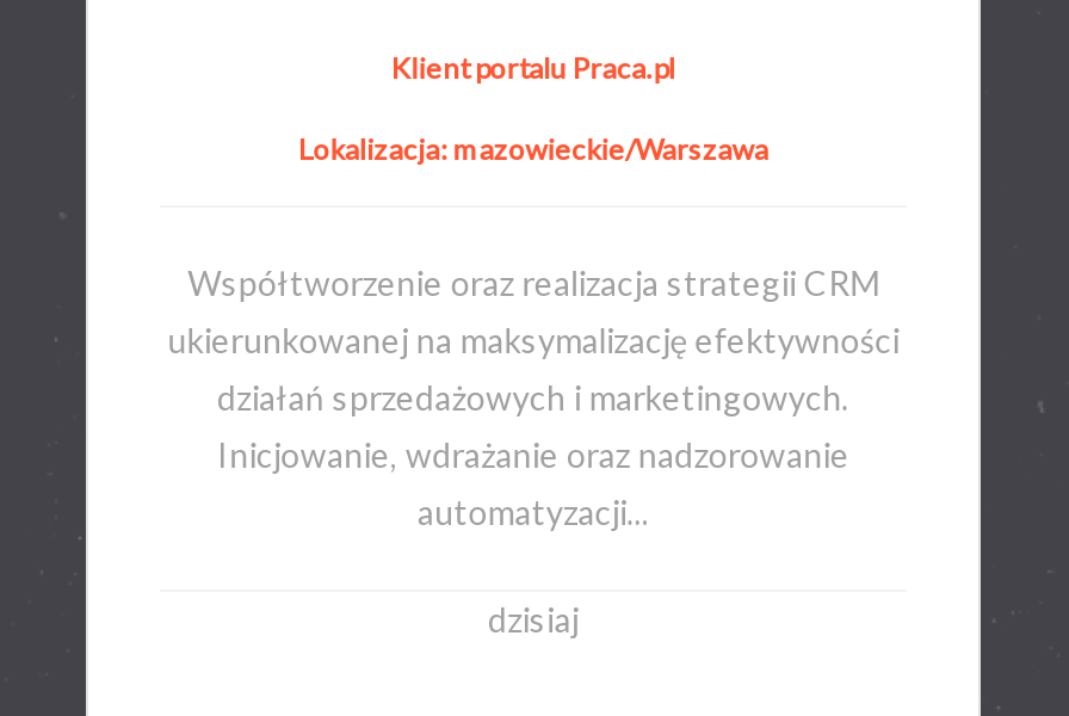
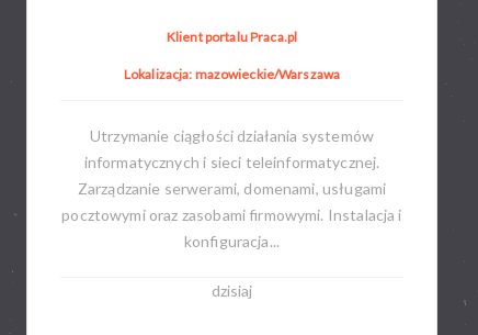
- Współtworzenie oraz realizacja strategii CRM
- ukierunkowanej na maksymalizację efektywności
- działań sprzedażowych i marketingowych.
- Inicjowanie, wdrażanie oraz nadzorowanie
- automatyzacji...
+ Utrzymanie ciągłości działania systemów
+ informatycznych i sieci teleinformatycznej.
+ Zarządzanie serwerami, domenami, usługami
+ pocztowymi oraz zasobami firmowymi. Instalacja i
+ konfiguracja...
